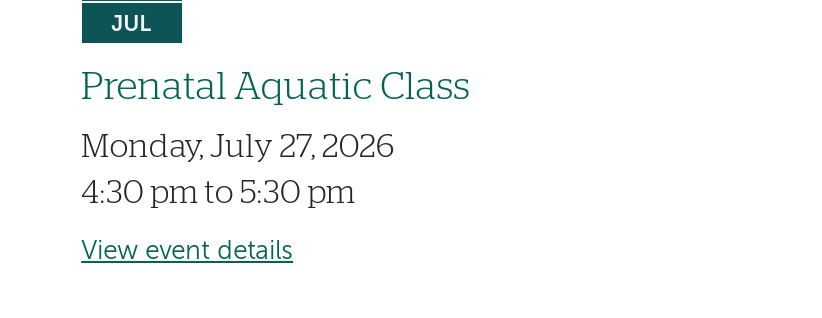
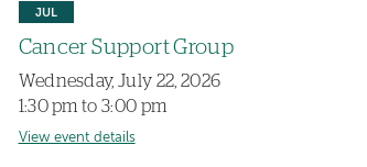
- Prenatal Aquatic Class
+ Cancer Support Group

- Monday, July 27, 2026
- 4:30 pm to 5:30 pm
+ Wednesday, July 22, 2026
+ 1:30 pm to 3:00 pm
